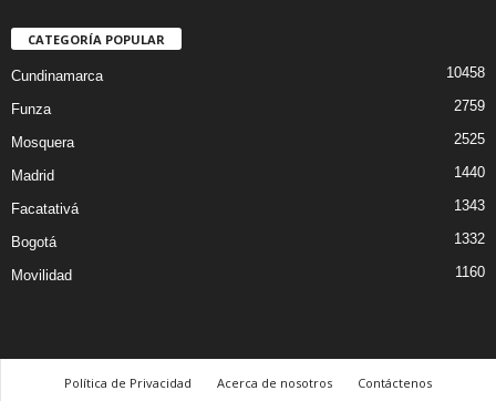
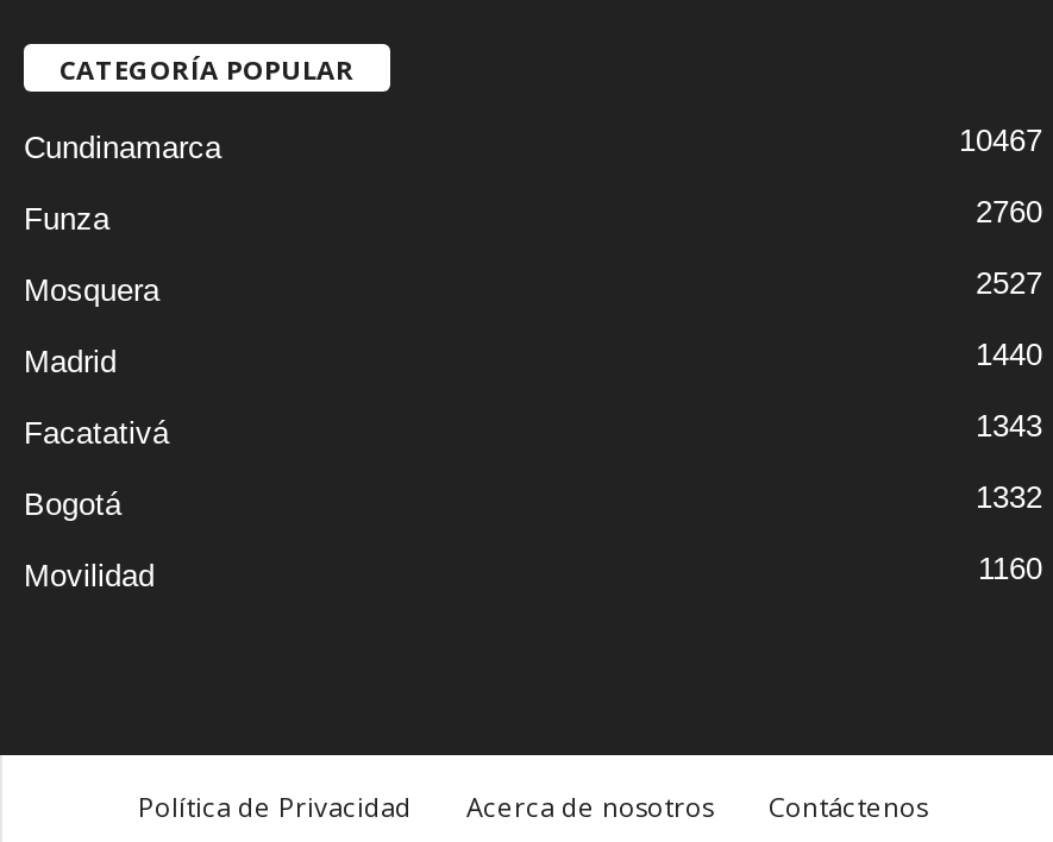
- 10458
+ 10467

- 2759
+ 2760

- 2525
+ 2527
